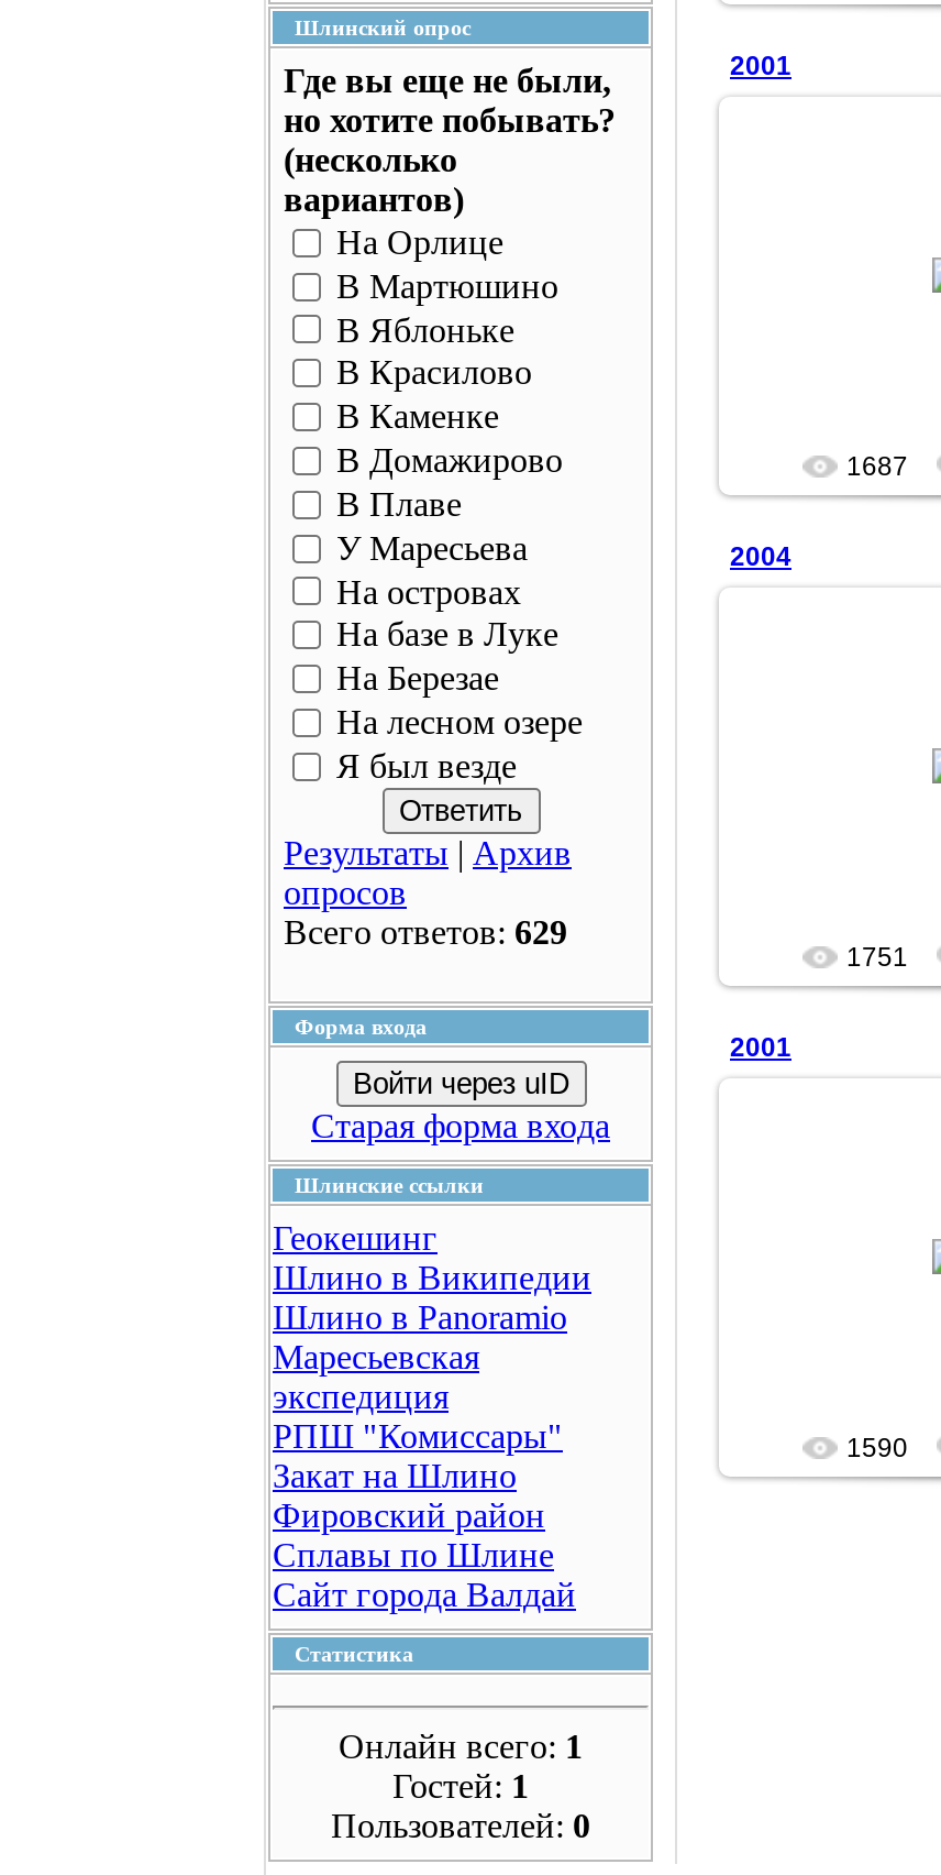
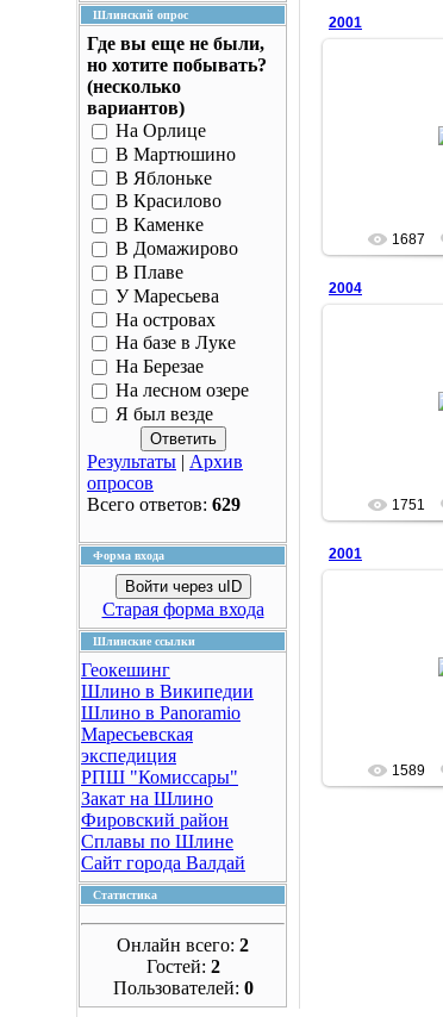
- 1590
+ 1589

- Онлайн всего: 1
+ Онлайн всего: 2

- Гостей: 1
+ Гостей: 2
